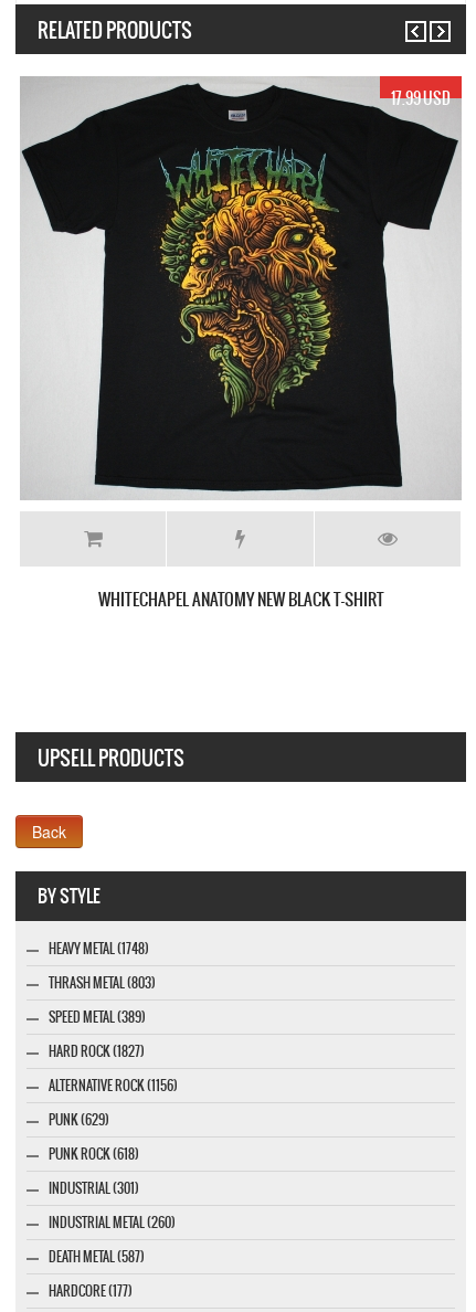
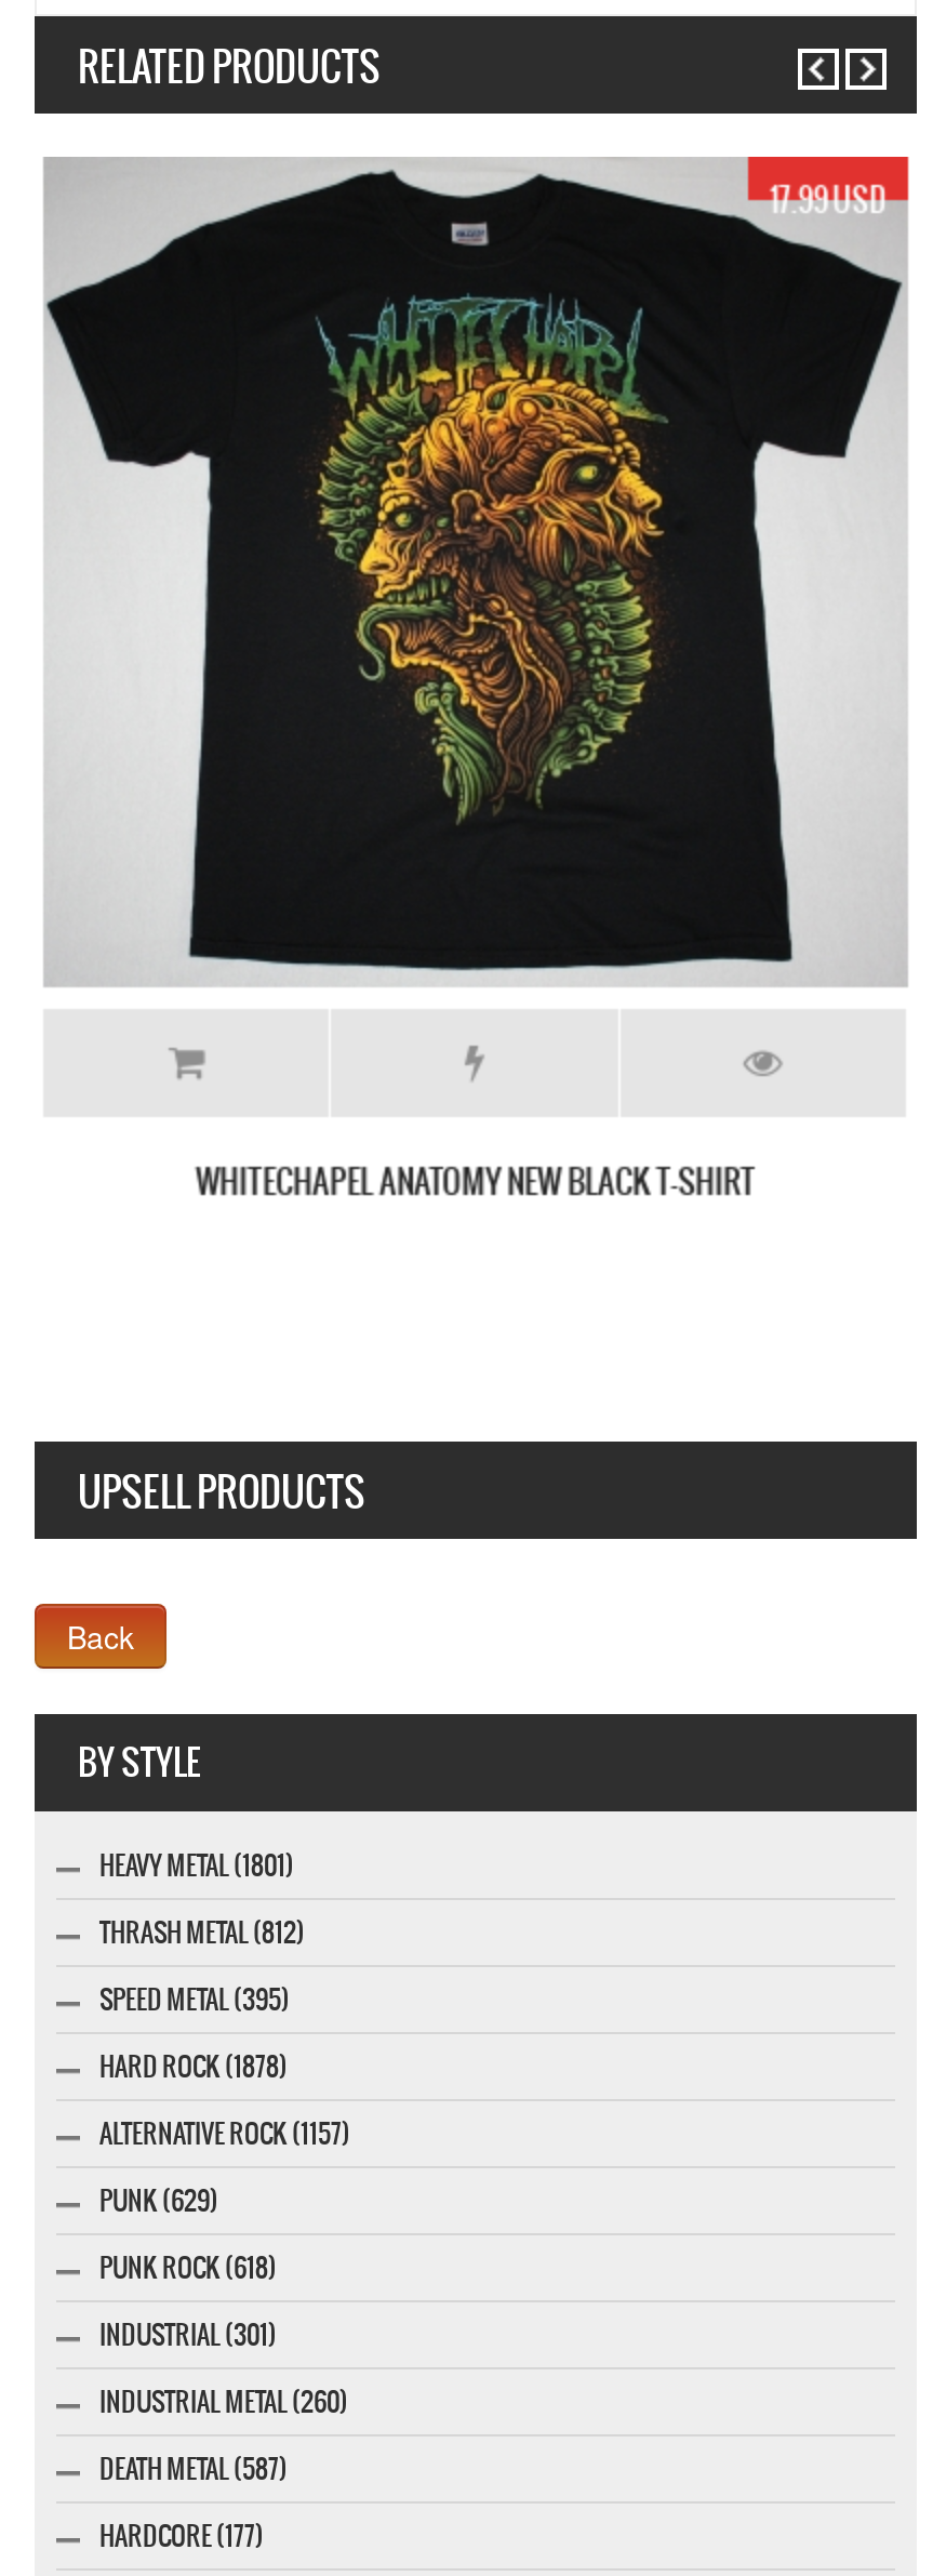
- HEAVY METAL (1748)
+ HEAVY METAL (1801)

- THRASH METAL (803)
+ THRASH METAL (812)

- SPEED METAL (389)
+ SPEED METAL (395)

- HARD ROCK (1827)
+ HARD ROCK (1878)

- ALTERNATIVE ROCK (1156)
+ ALTERNATIVE ROCK (1157)
